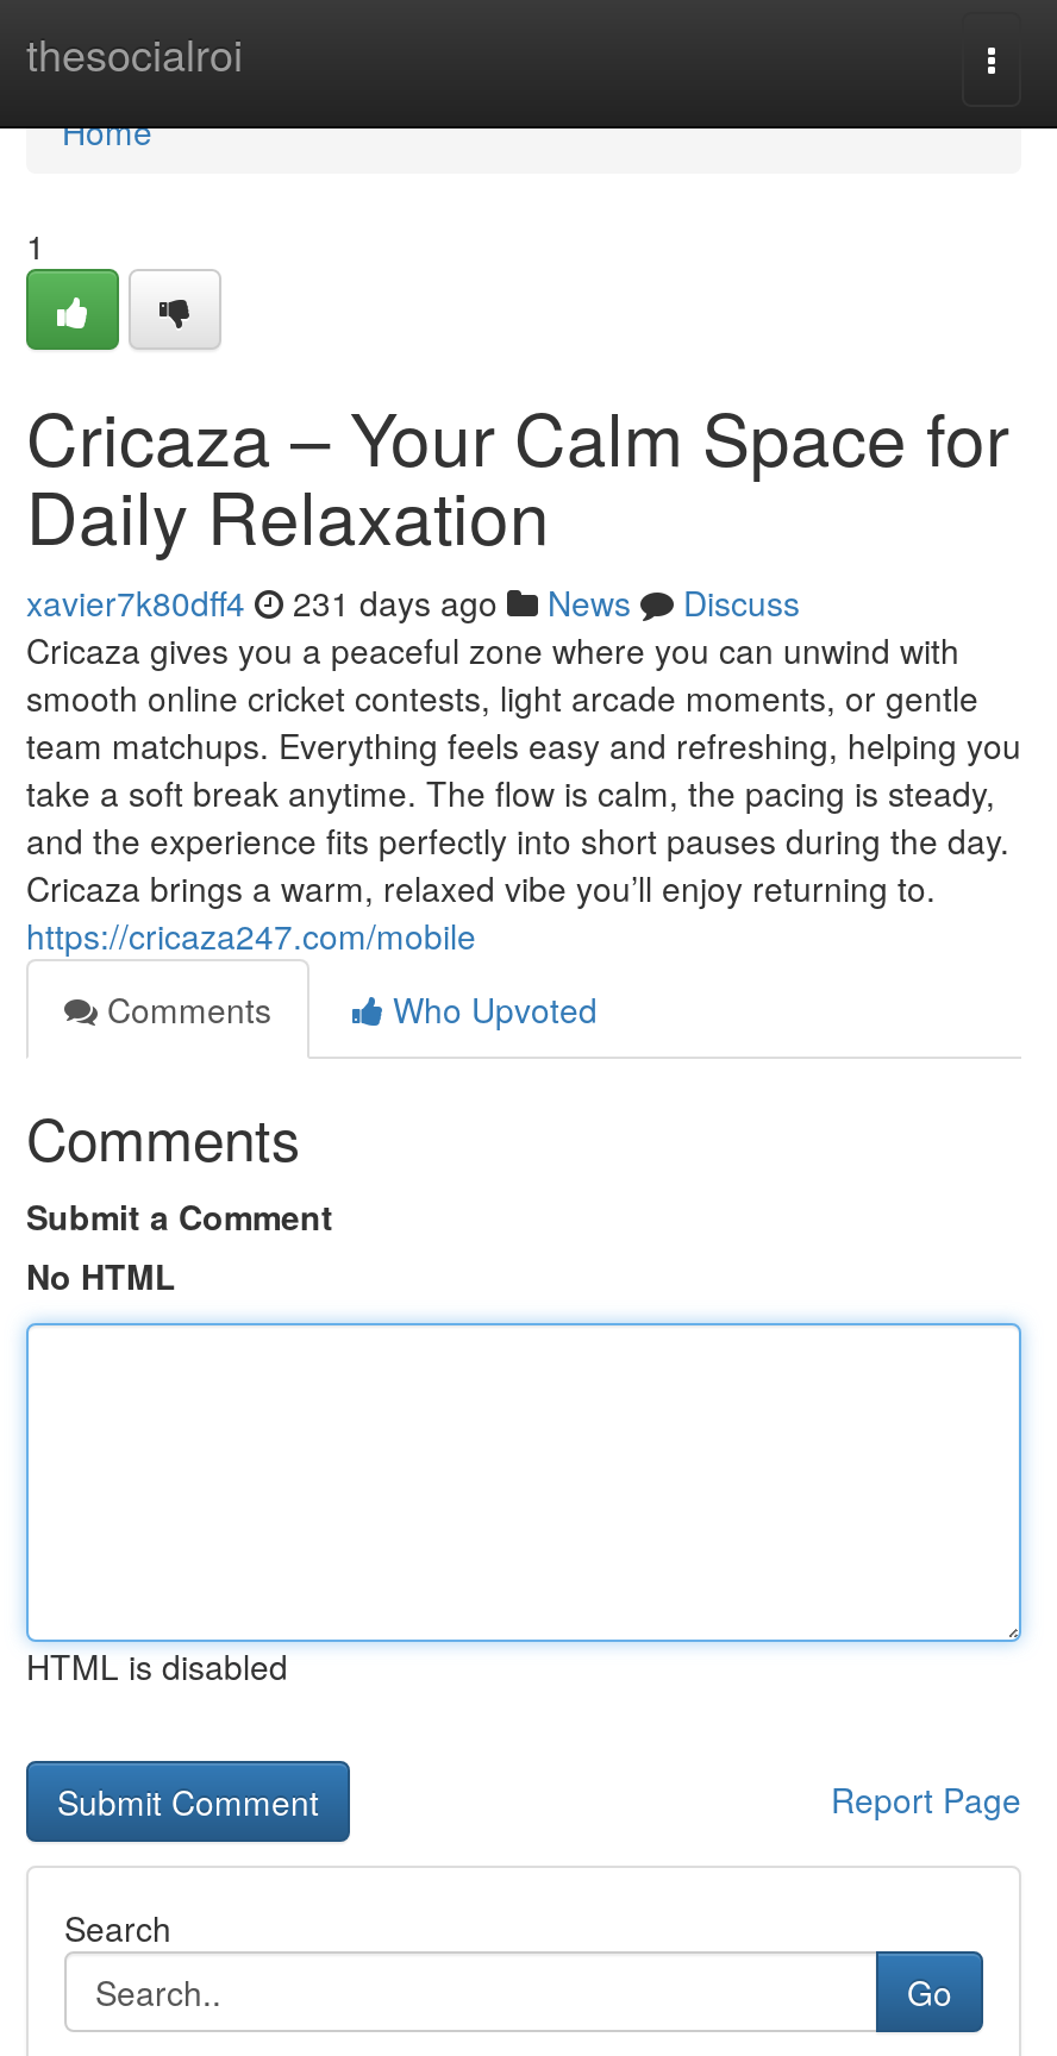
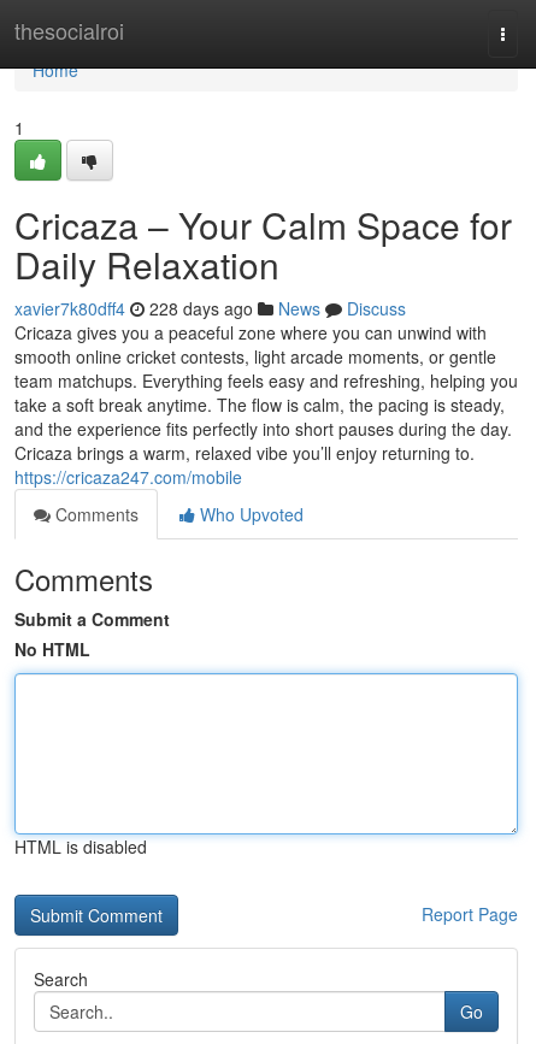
- xavier7k80dff4 231 days ago News Discuss
+ xavier7k80dff4 228 days ago News Discuss
